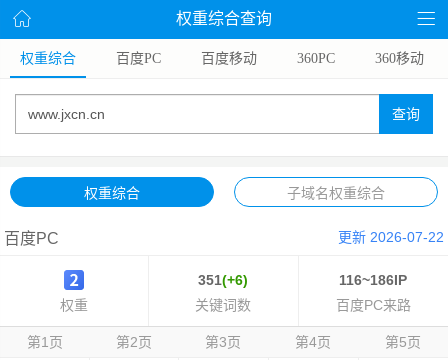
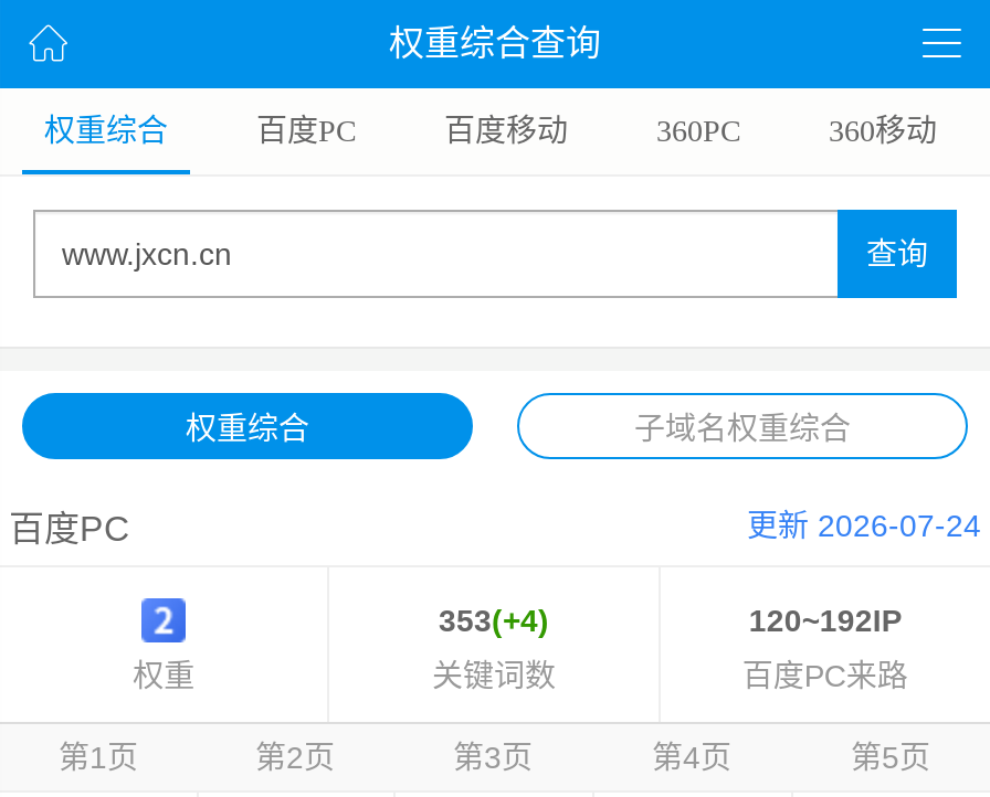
- 更新 2026-07-22
+ 更新 2026-07-24

- 351(+6)
+ 353(+4)

- 116~186IP
+ 120~192IP
